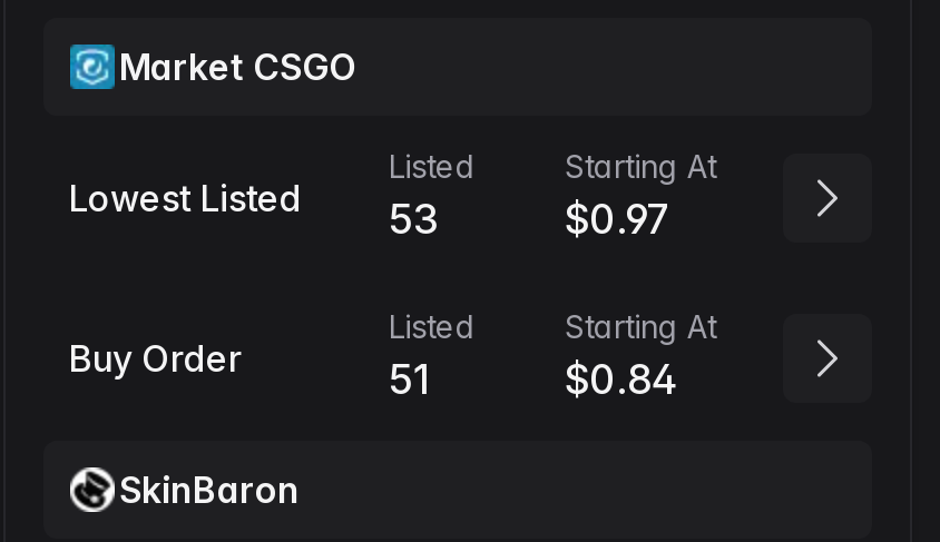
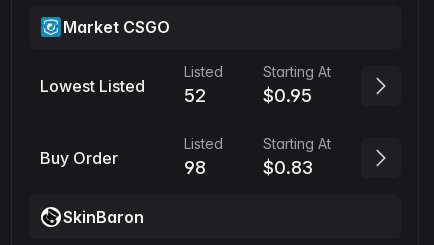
- Lowest Listed 53
+ Lowest Listed 52

- $0.97
+ $0.95

- 51
+ 98

- $0.84
+ $0.83
